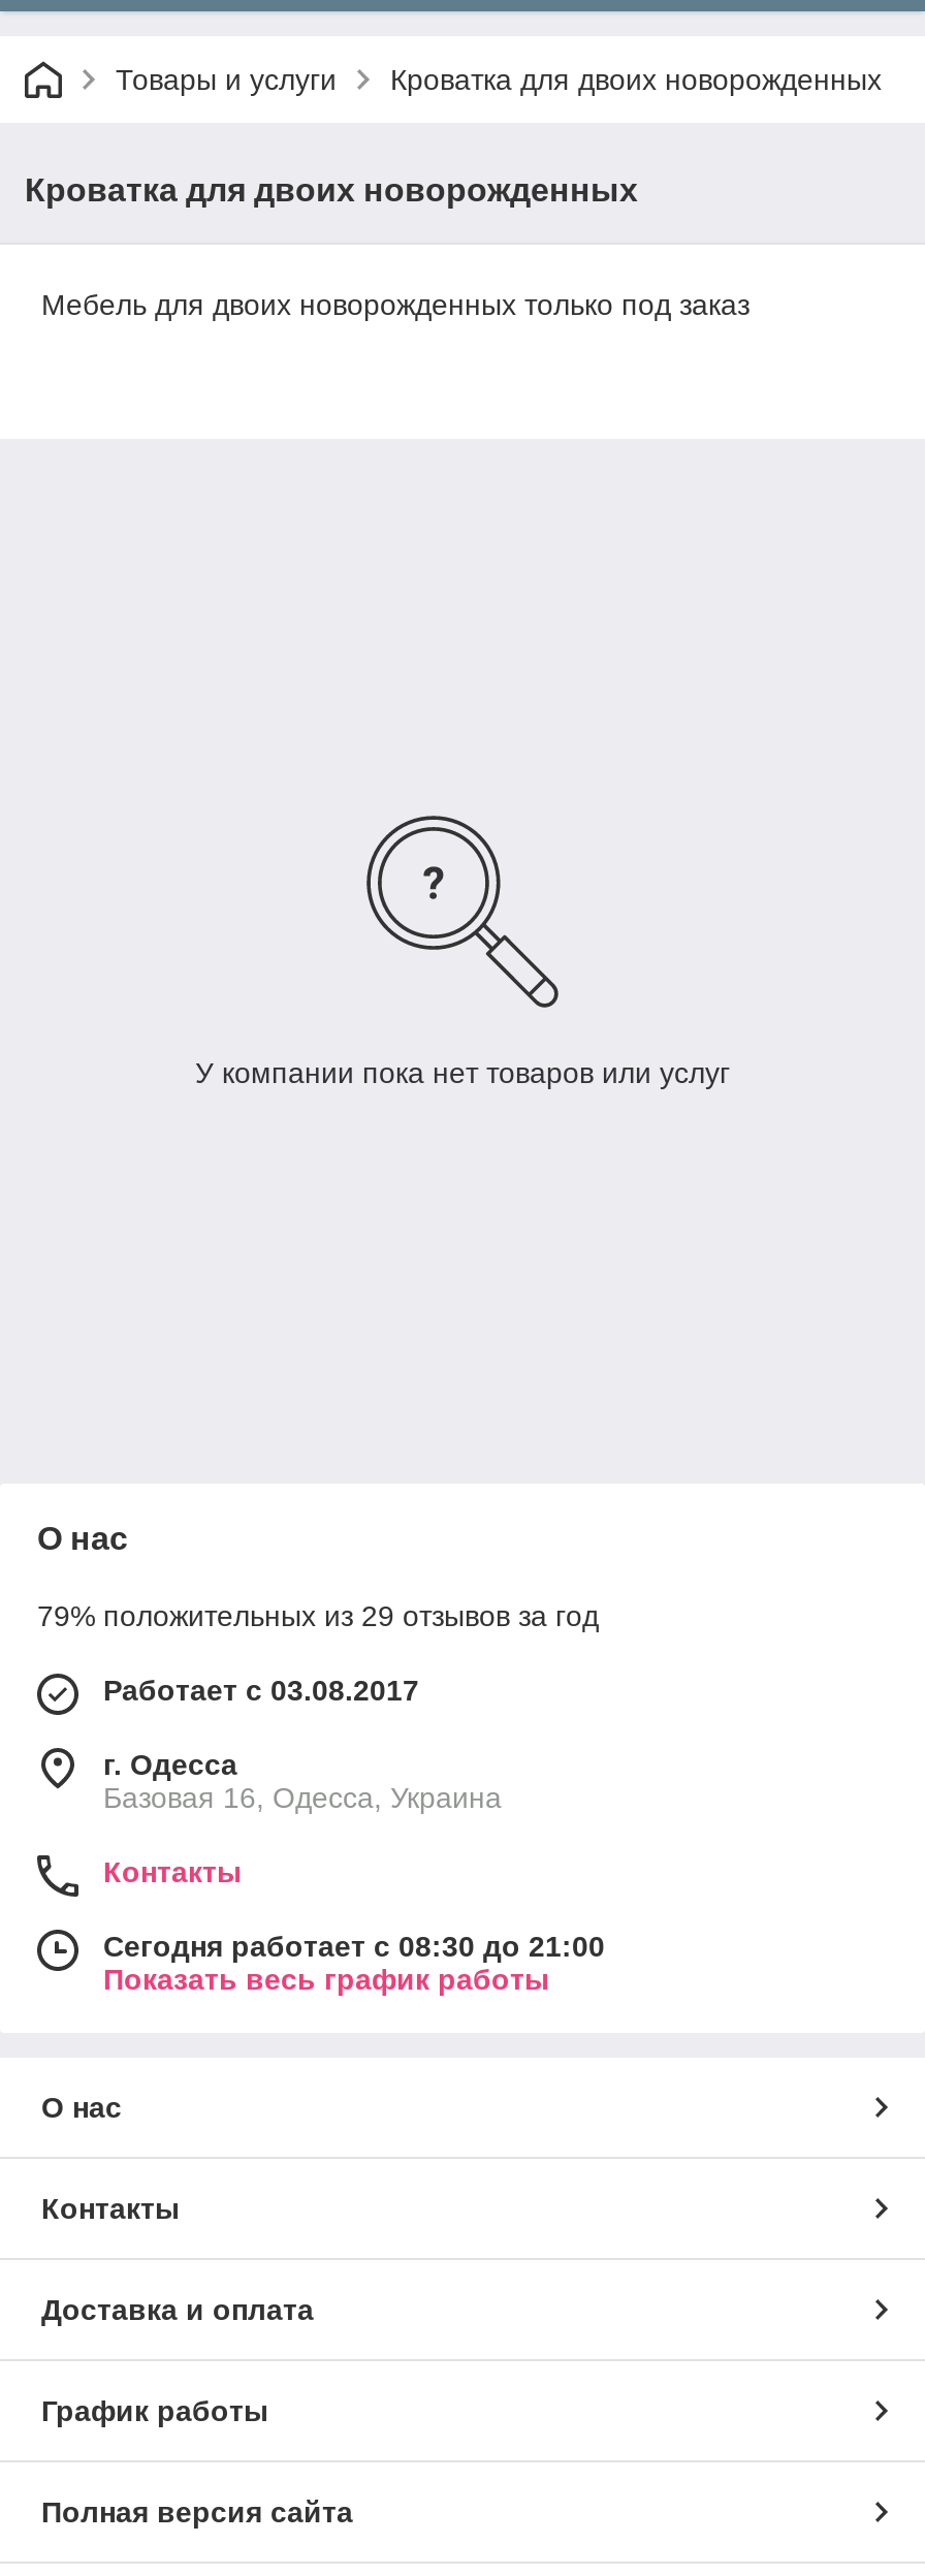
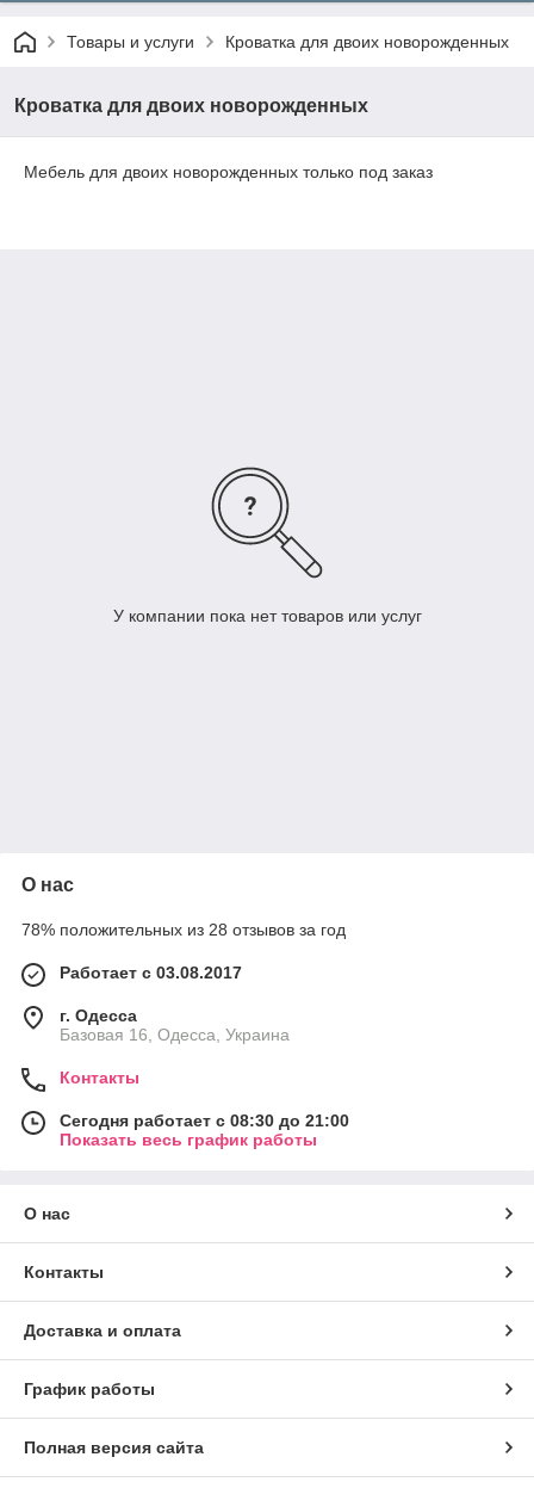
- 79% положительных из 29 отзывов за год
+ 78% положительных из 28 отзывов за год
